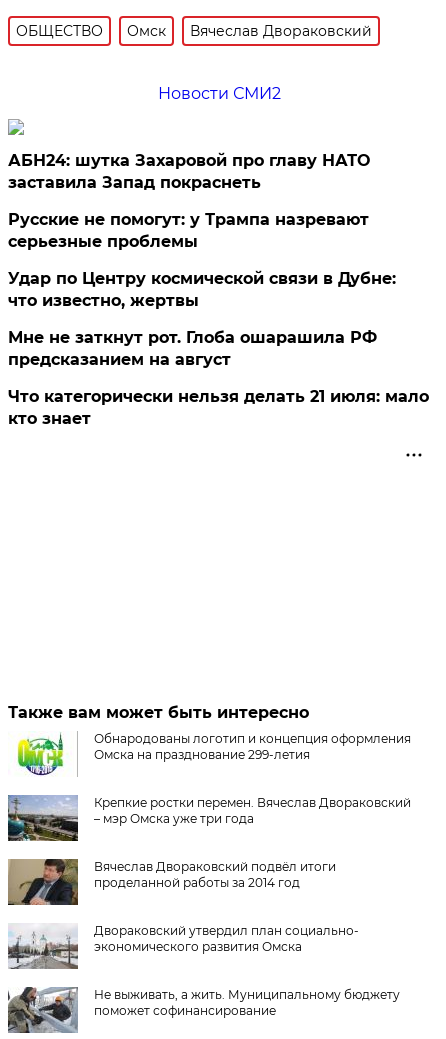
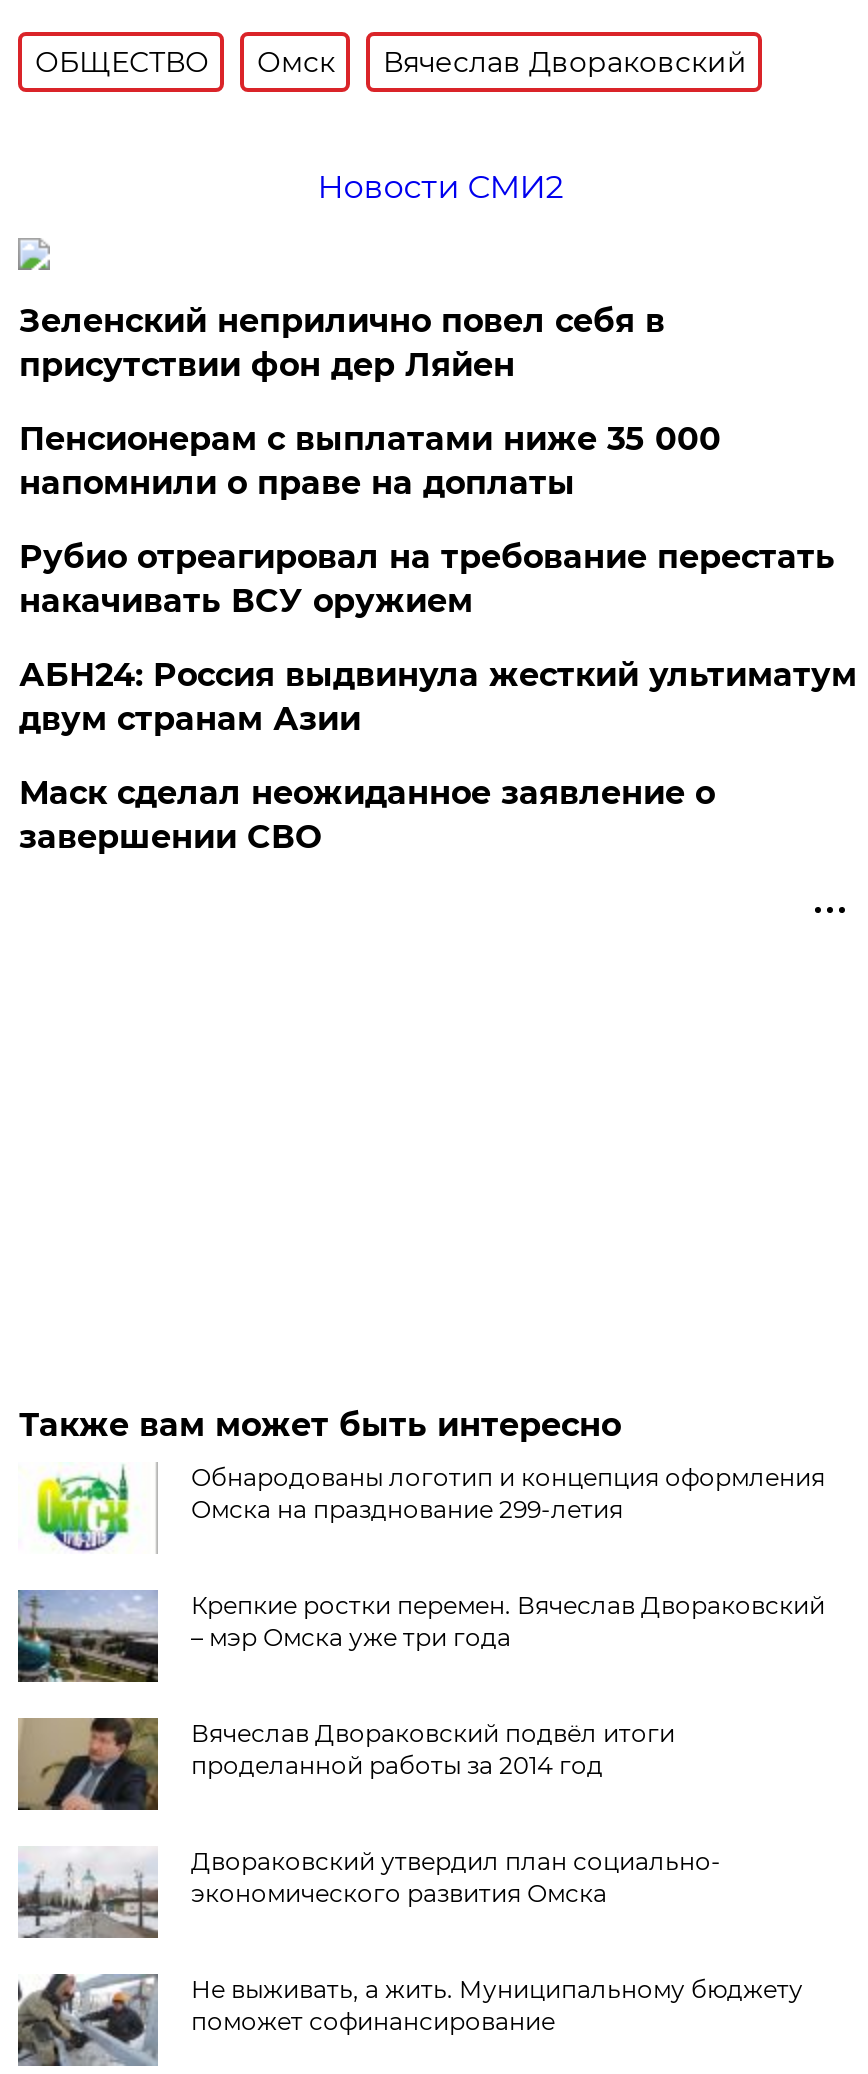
- АБН24: шутка Захаровой про главу НАТО
- заставила Запад покраснеть
+ Зеленский неприлично повел cебя в
+ присутствии фон дер Ляйен

- Русские не помогут: у Трампа назревают
- серьезные проблемы
+ Пенсионерам с выплатами ниже 35 000
+ напомнили о праве на доплаты

- Удар по Центру космической связи в Дубне:
- что известно, жертвы
+ Рубио отреагировал на требование перестать
+ накачивать ВСУ оружием

- Мне не заткнут рот. Глоба ошарашила РФ
- предсказанием на август
+ АБН24: Россия выдвинула жесткий ультиматум
+ двум странам Азии

- Что категорически нельзя делать 21 июля: мало
- кто знает
+ Маск сделал неожиданное заявление о
+ завершении СВО
